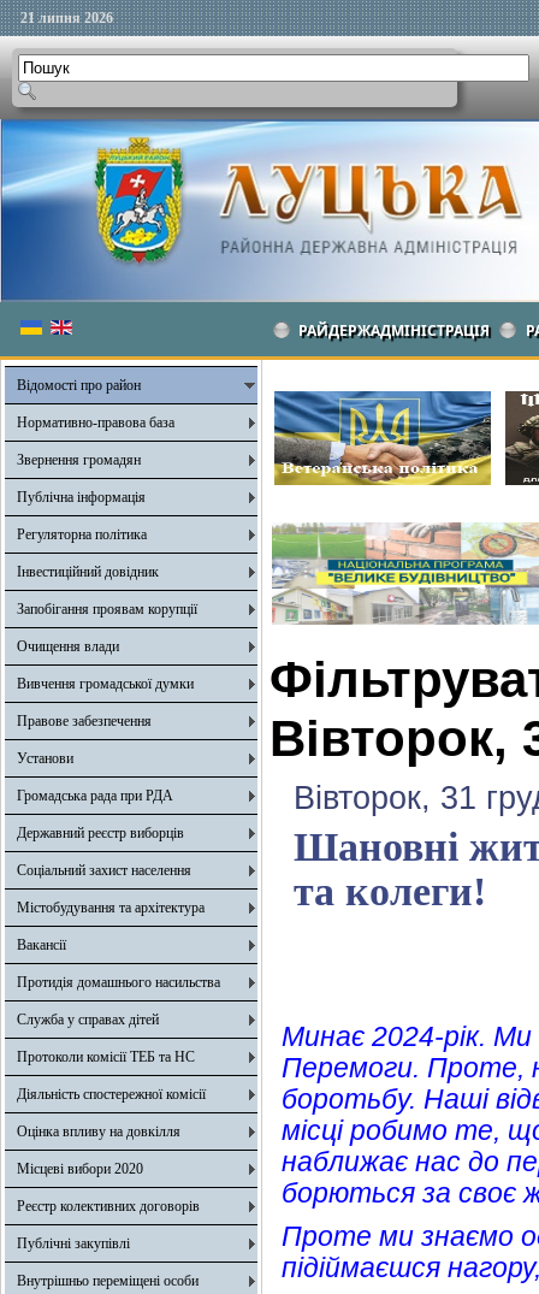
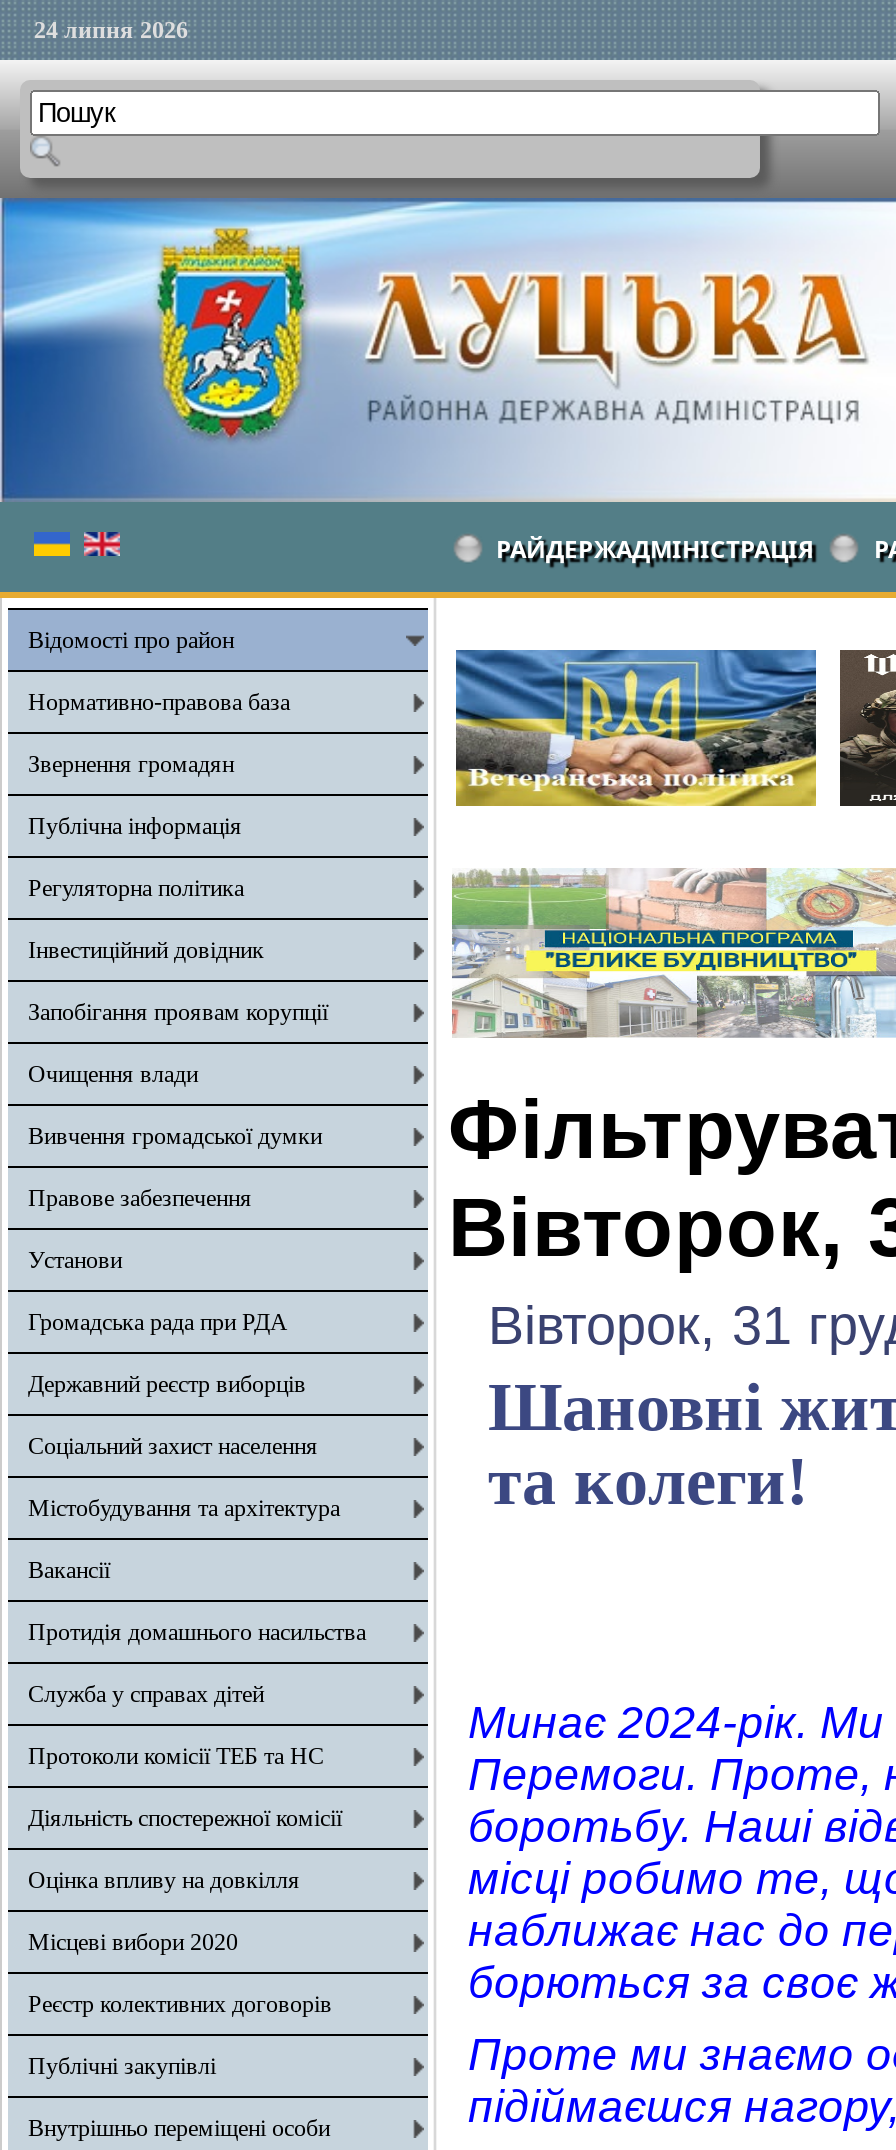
- 21 липня 2026
+ 24 липня 2026
